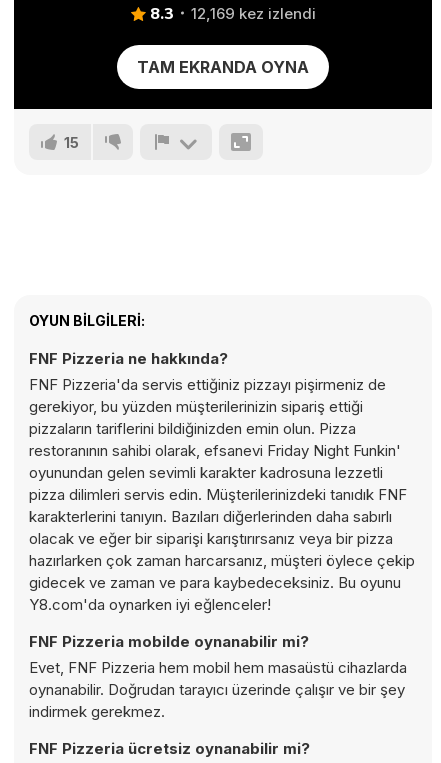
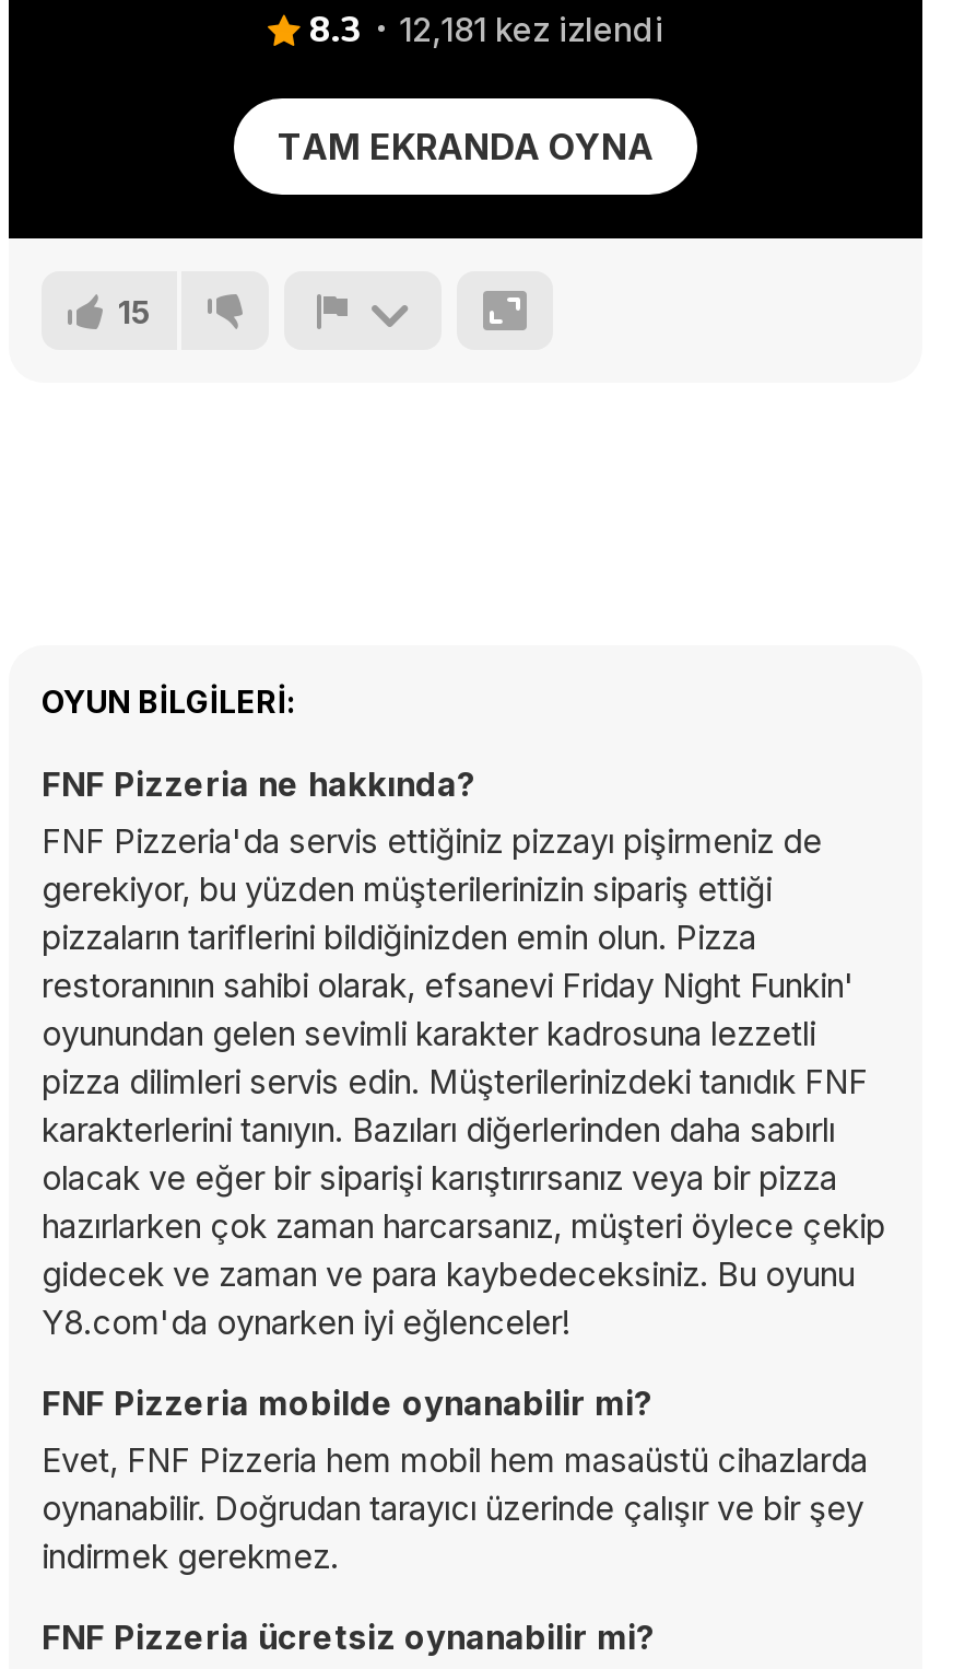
- 8.3 12,169 kez izlendi
+ 8.3 12,181 kez izlendi
